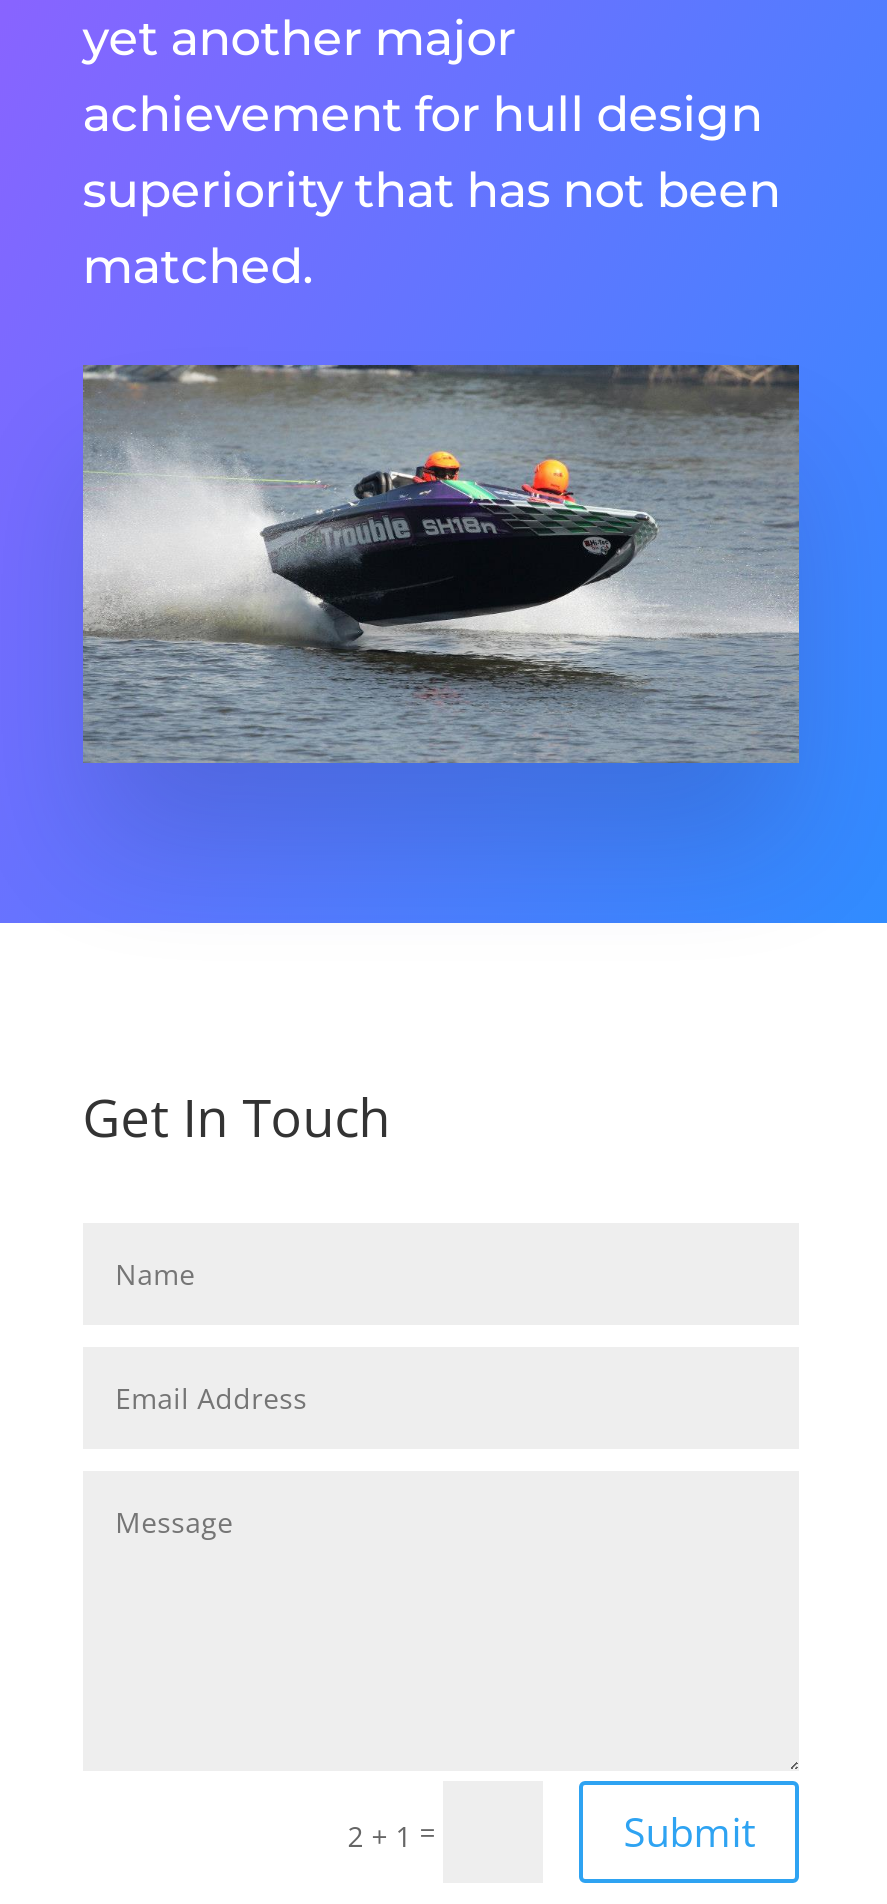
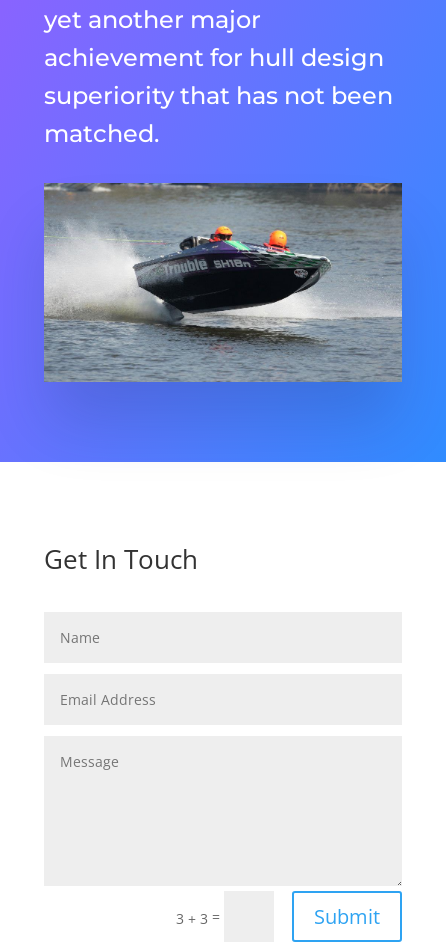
- 2 + 1 =
+ 3 + 3 =
